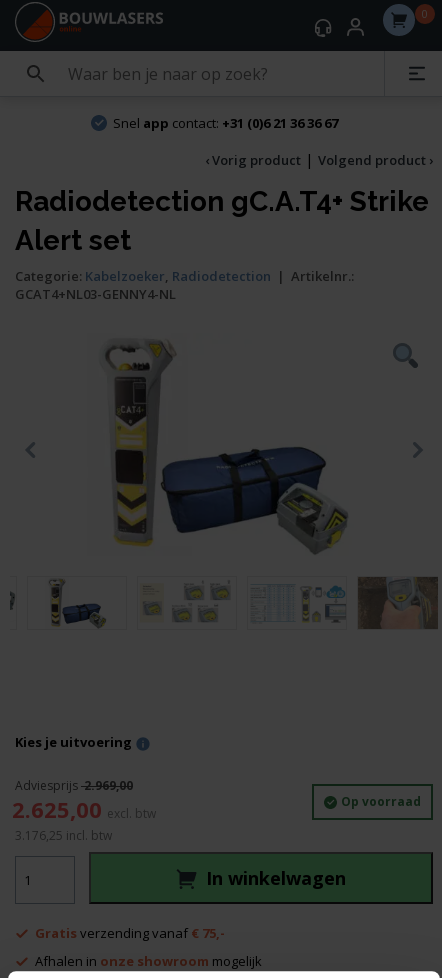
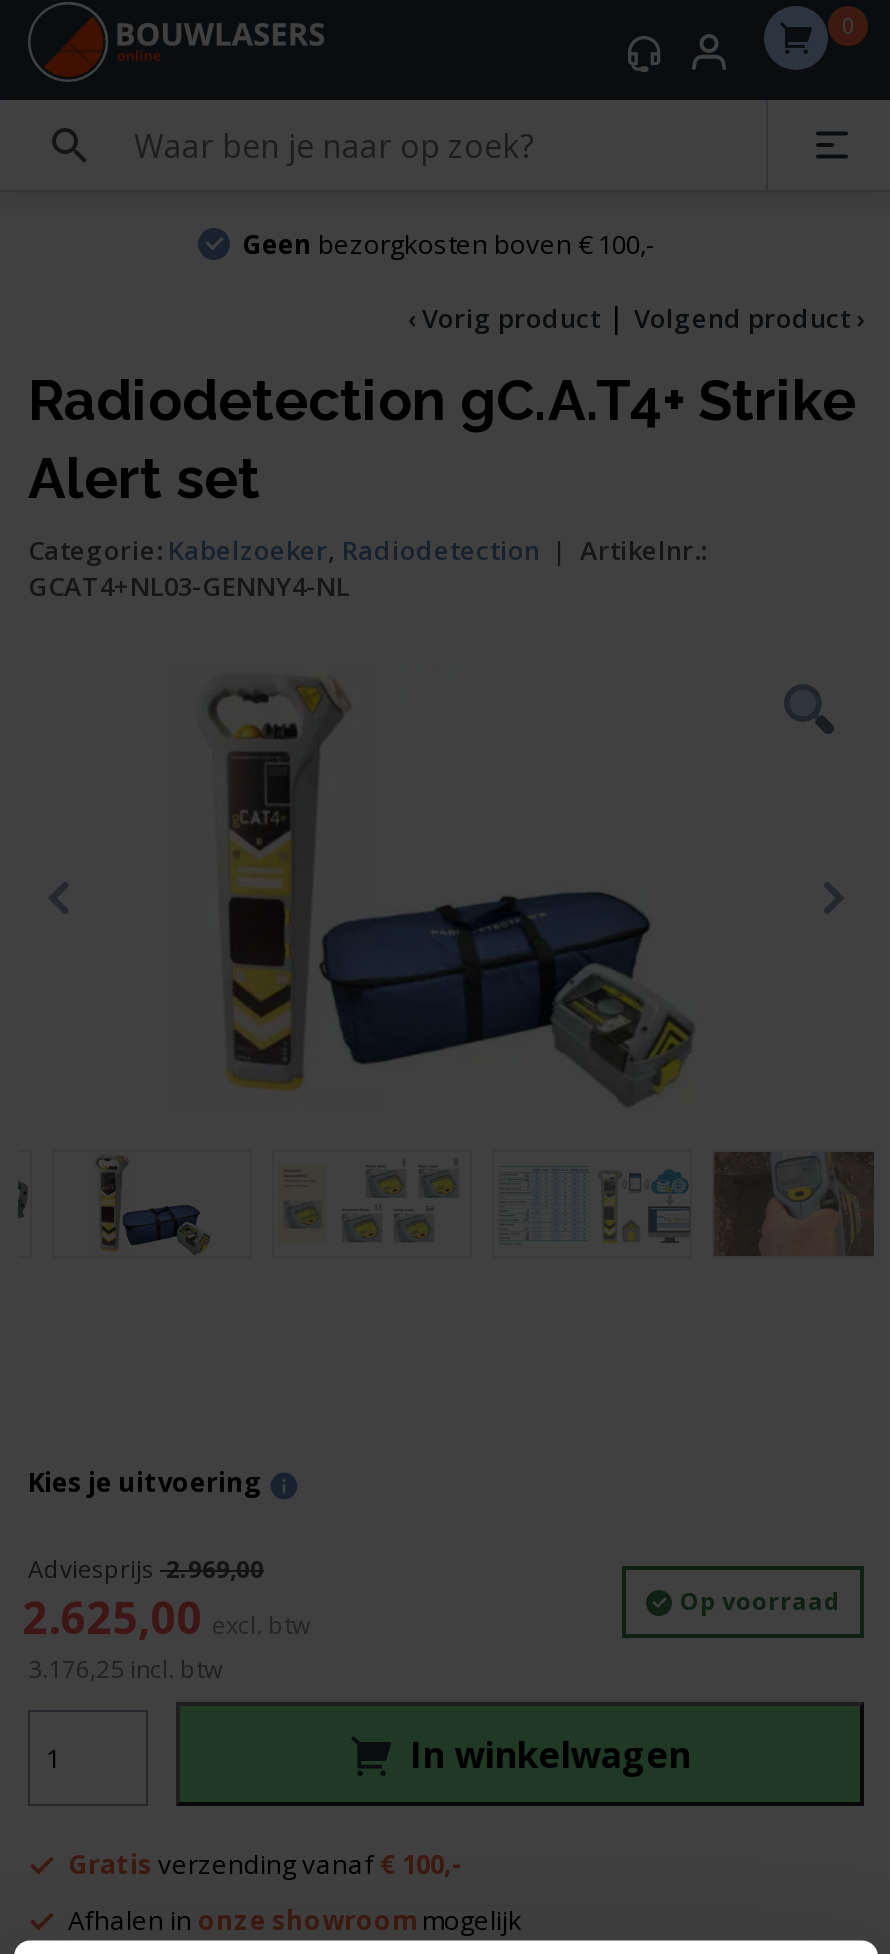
- Snel app contact: +31 (0)6 21 36 36 67
+ Geen bezorgkosten boven € 100,-

- Gratis verzending vanaf € 75,-
+ Gratis verzending vanaf € 100,-
